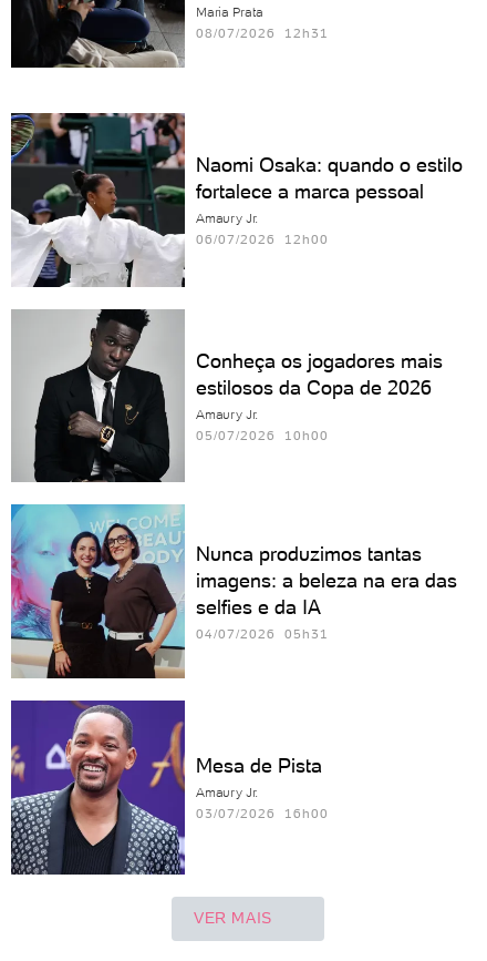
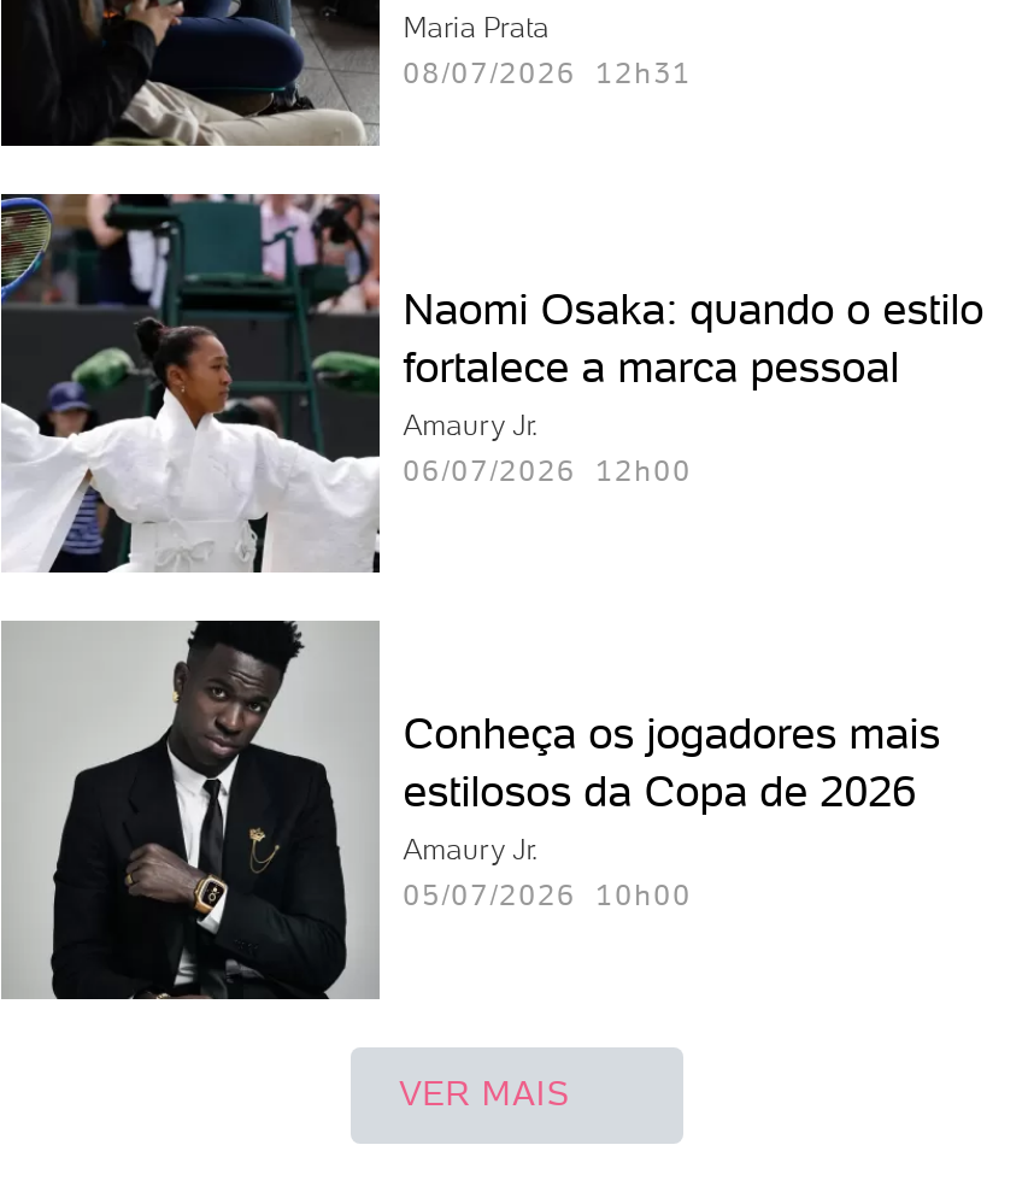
- [image]
- Nunca produzimos tantas
- imagens: a beleza na era das
- selfies e da IA
- 04/07/2026 05h31

- [image]
- Mesa de Pista
- Amaury Jr.
- 03/07/2026 16h00
